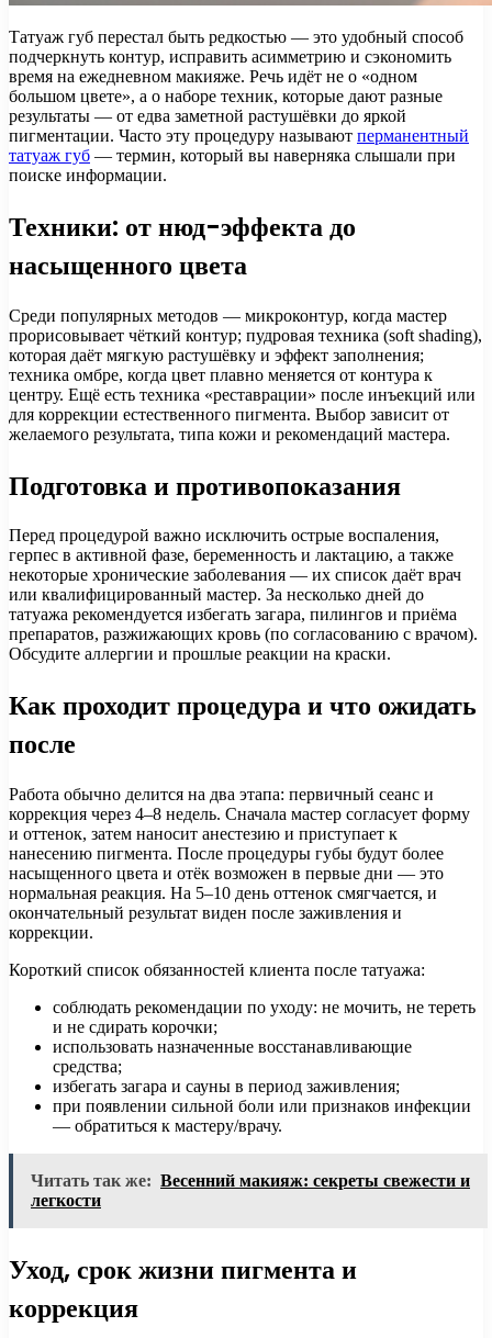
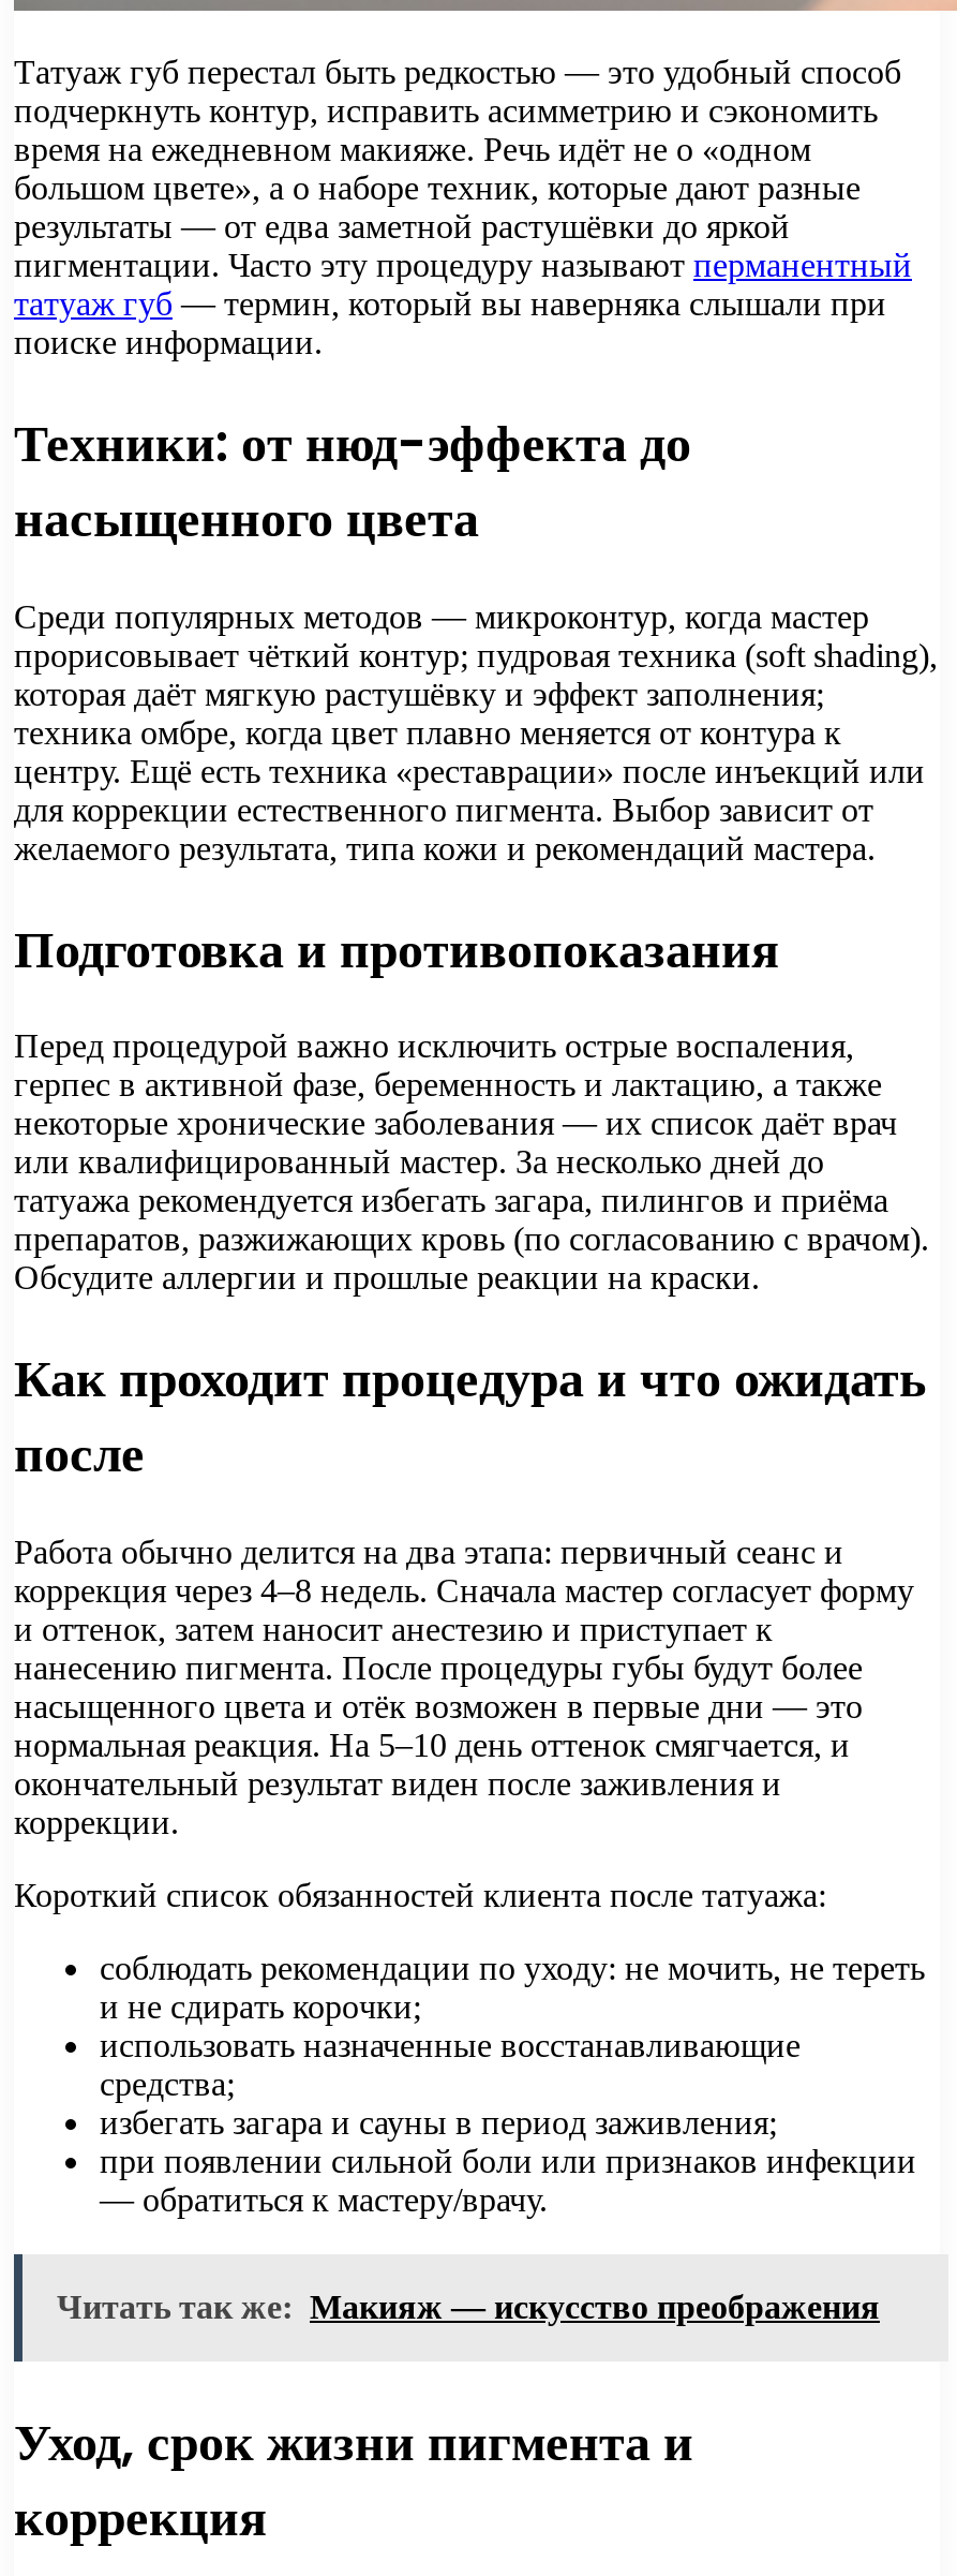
- Читать так же: Весенний макияж: секреты свежести и
- легкости
+ Читать так же: Макияж — искусство преображения
